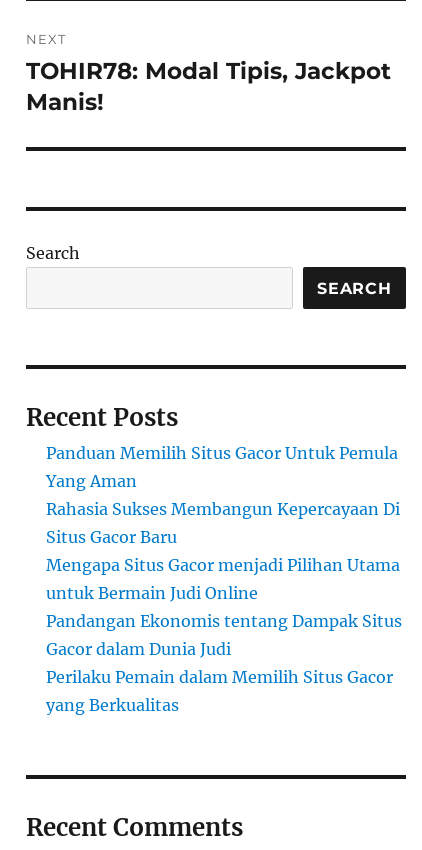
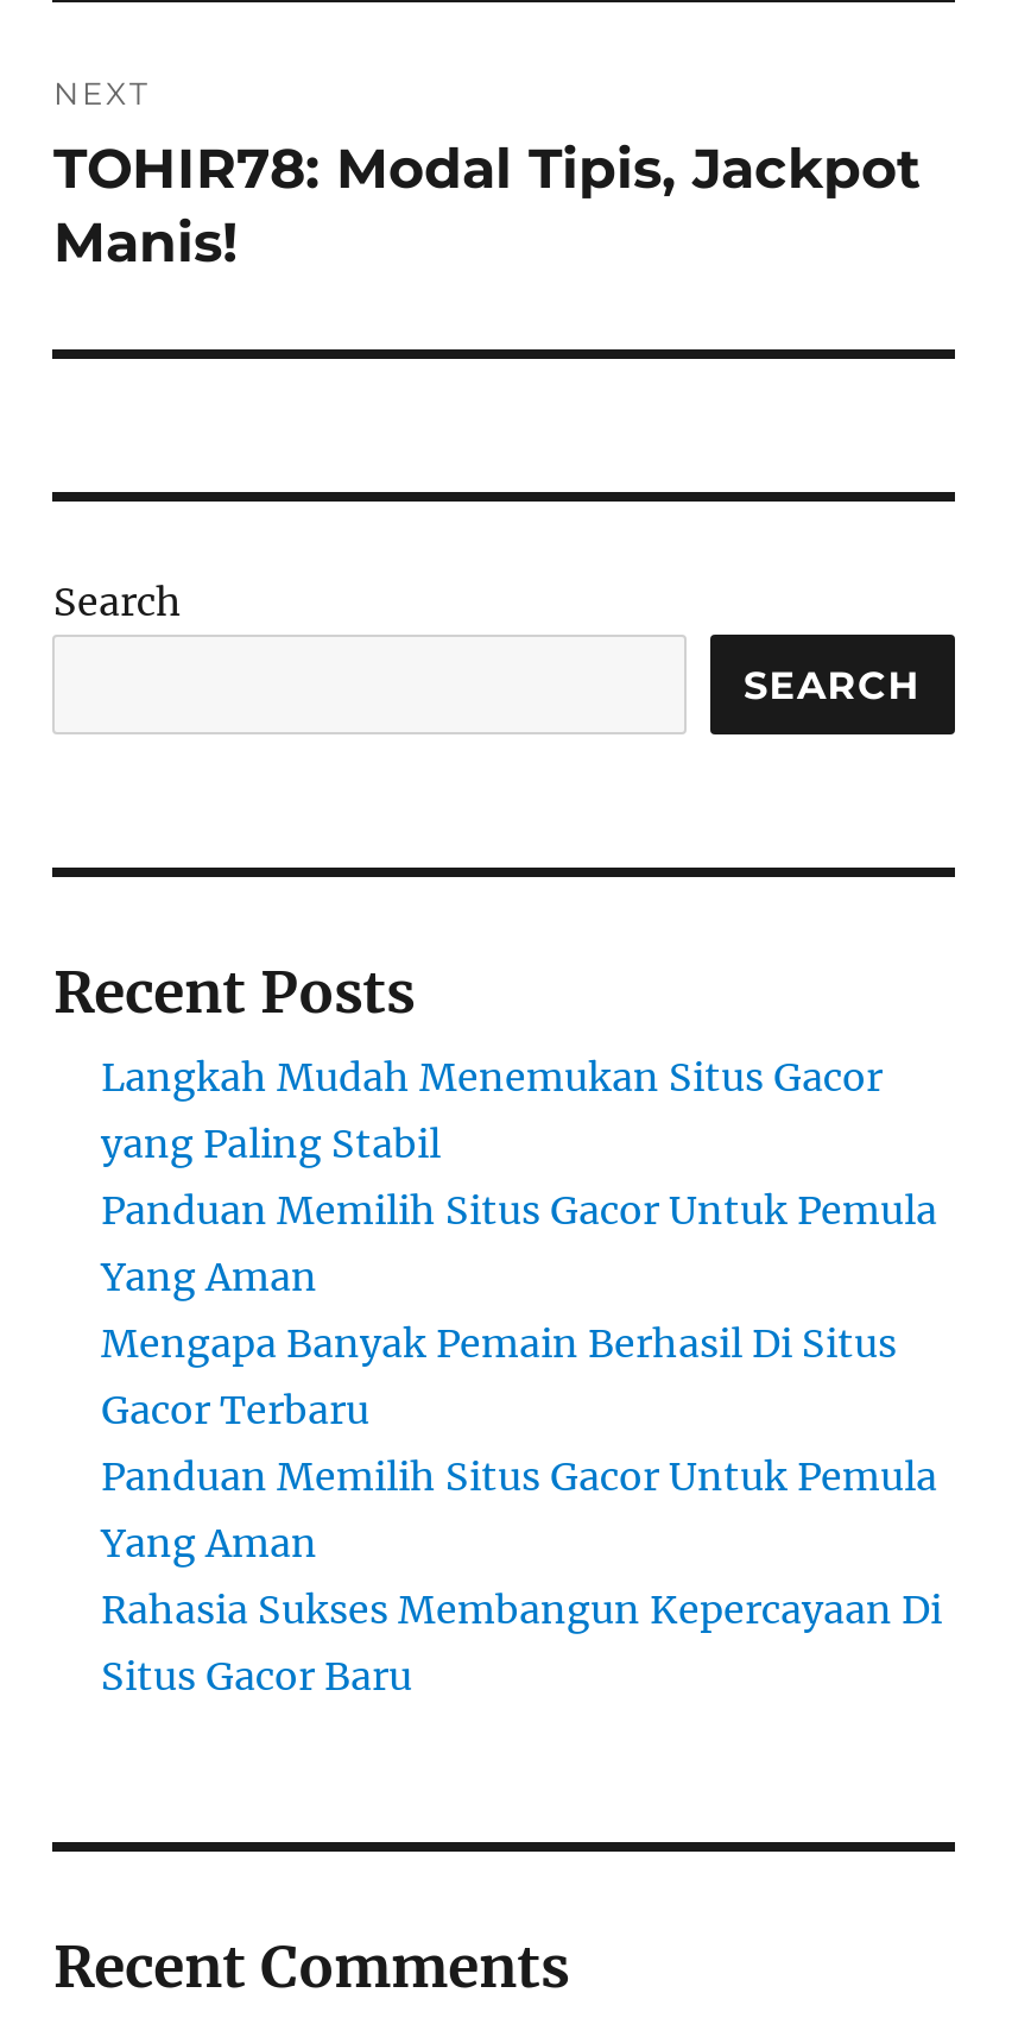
+ Langkah Mudah Menemukan Situs Gacor
+ yang Paling Stabil
+ Panduan Memilih Situs Gacor Untuk Pemula
+ Yang Aman
+ Mengapa Banyak Pemain Berhasil Di Situs
+ Gacor Terbaru

moved down: Panduan Memilih Situs Gacor Untuk Pemula | Yang Aman | Rahasia Sukses Membangun Kepercayaan Di | Situs Gacor Baru

- Mengapa Situs Gacor menjadi Pilihan Utama
- untuk Bermain Judi Online
- Pandangan Ekonomis tentang Dampak Situs
- Gacor dalam Dunia Judi
- Perilaku Pemain dalam Memilih Situs Gacor
- yang Berkualitas
